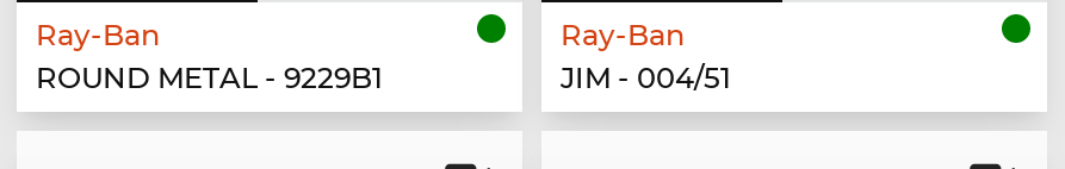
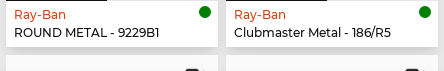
- JIM - 004/51
+ Clubmaster Metal - 186/R5
